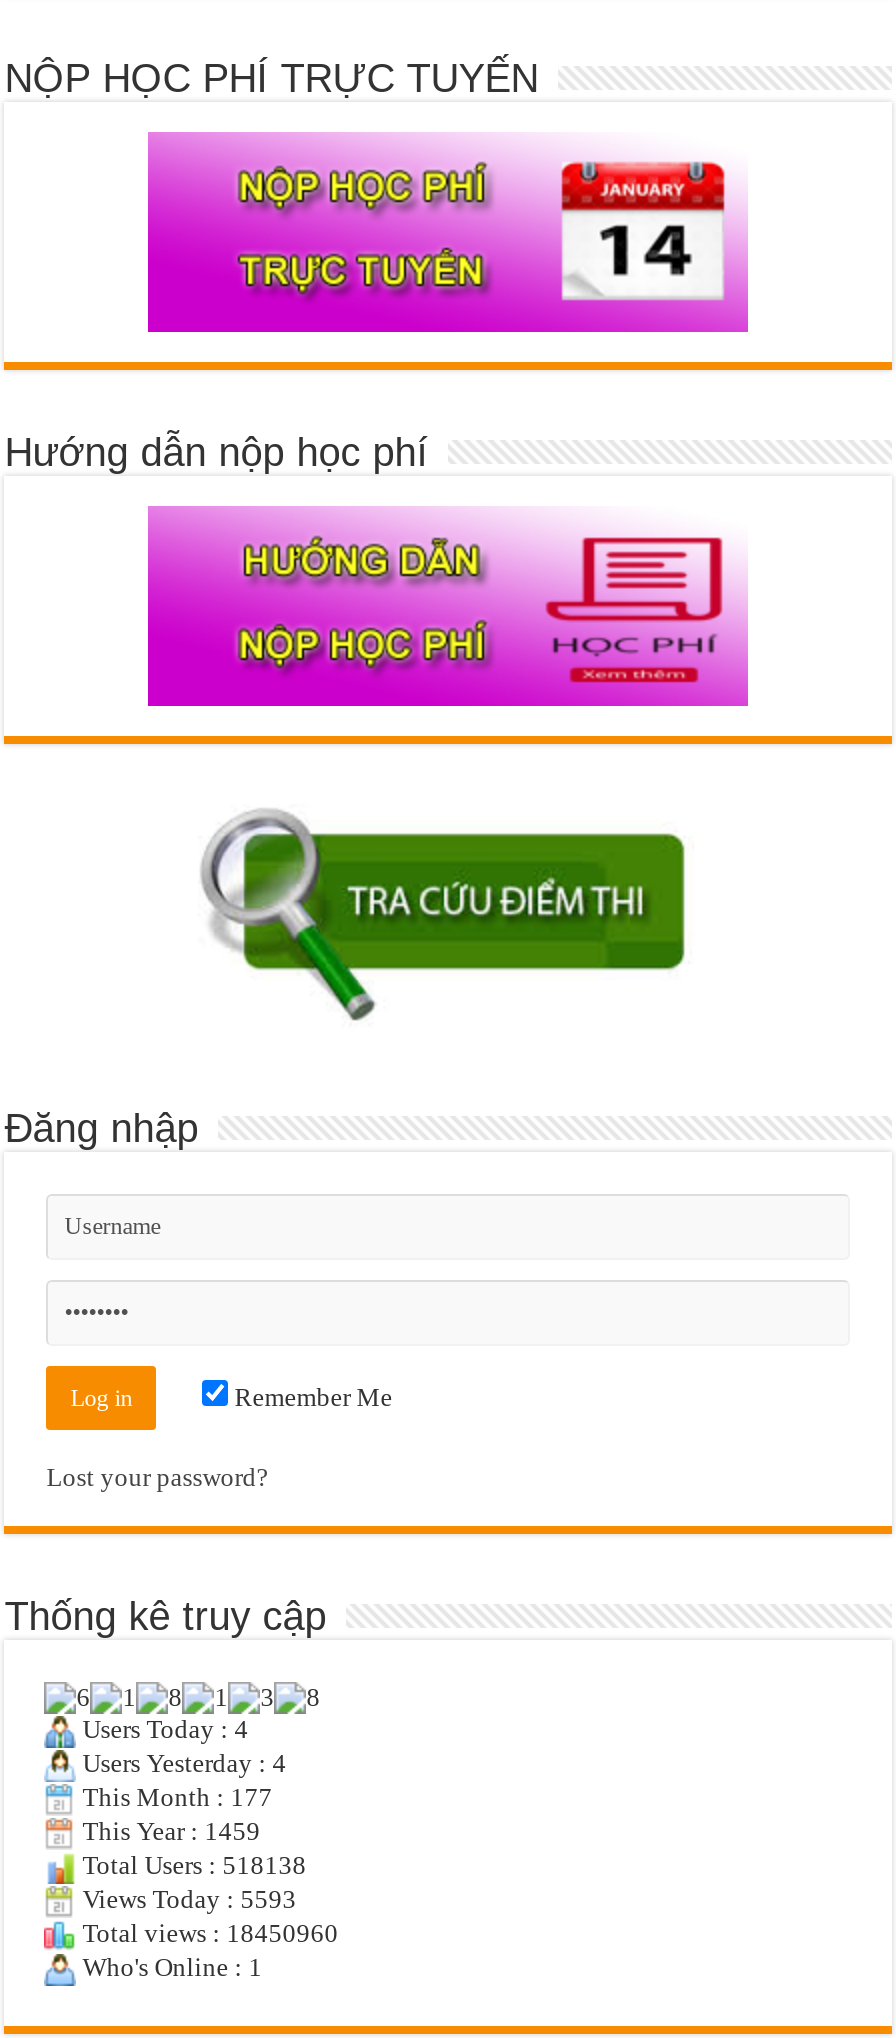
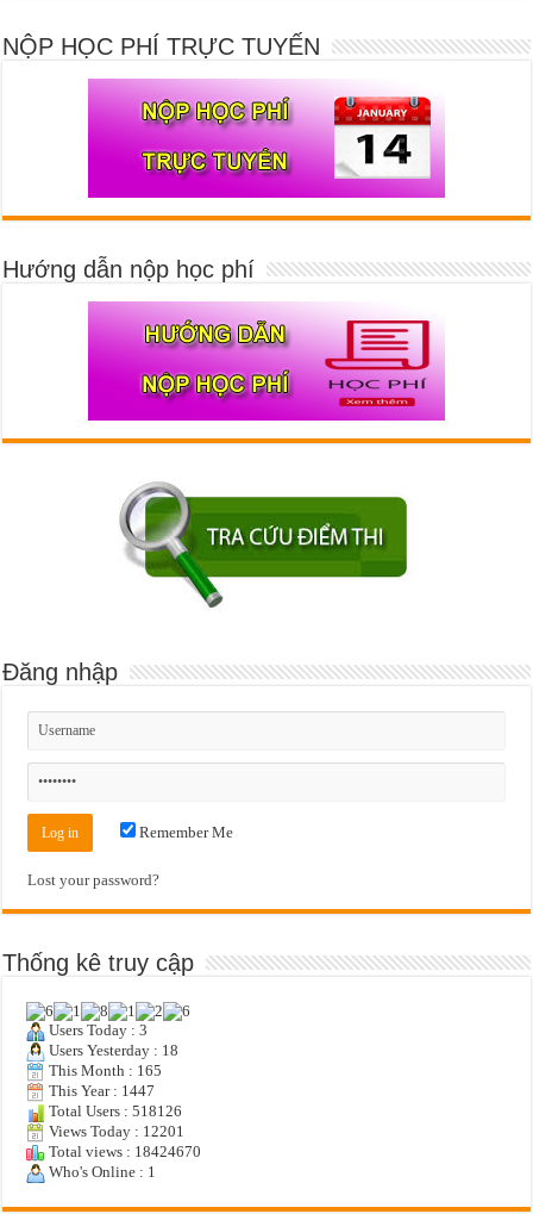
- Users Today : 4
+ Users Today : 3

- Users Yesterday : 4
+ Users Yesterday : 18

- This Month : 177
+ This Month : 165

- This Year : 1459
+ This Year : 1447

- Total Users : 518138
+ Total Users : 518126

- Views Today : 5593
+ Views Today : 12201

- Total views : 18450960
+ Total views : 18424670
